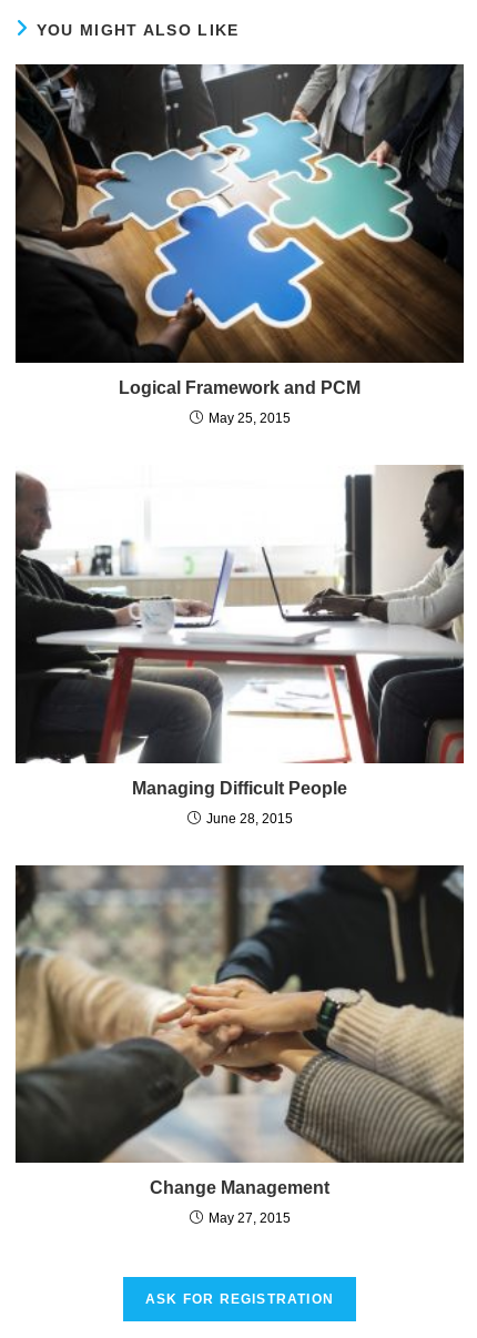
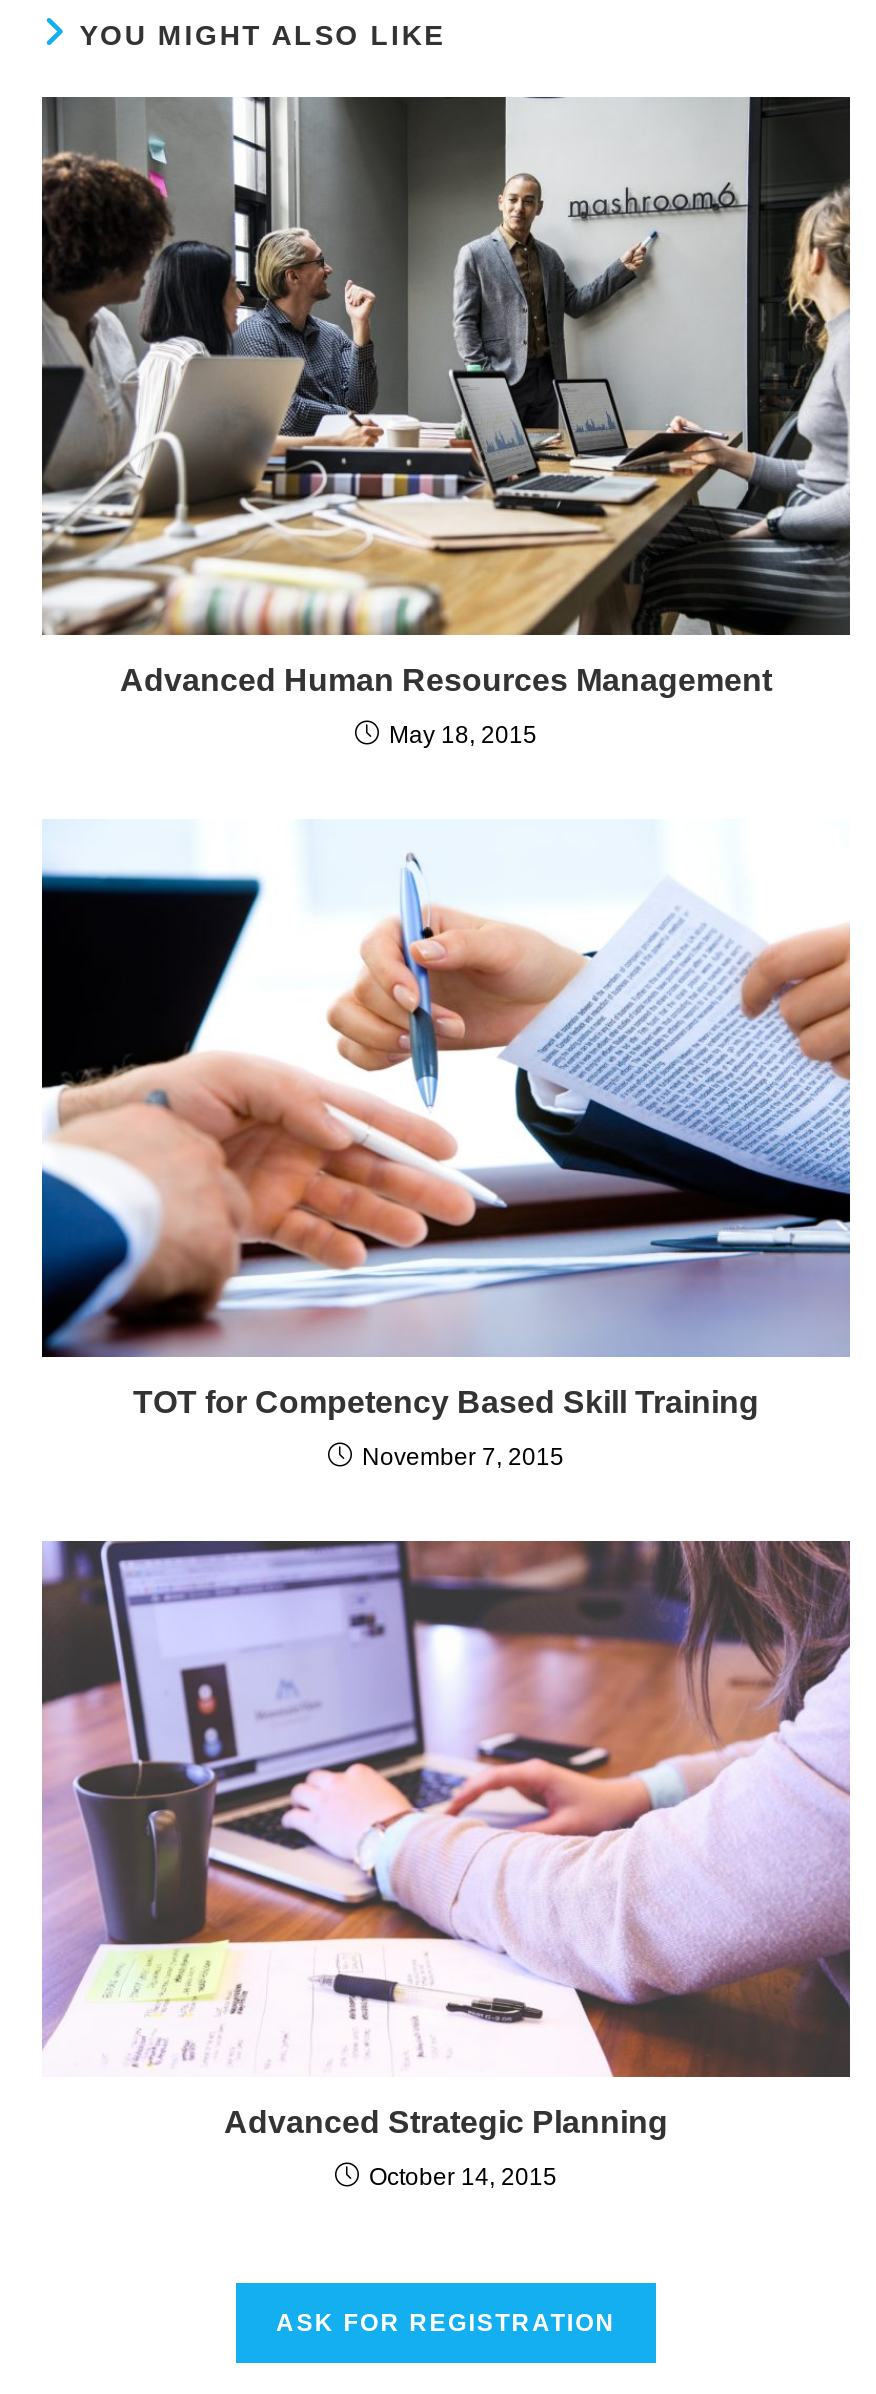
- [image]
- Logical Framework and PCM
+ [image]
+ Advanced Human Resources Management

- May 25, 2015
+ May 18, 2015

- [image]
- Managing Difficult People
+ [image]
+ TOT for Competency Based Skill Training

- June 28, 2015
+ November 7, 2015

- [image]
- Change Management
+ [image]
+ Advanced Strategic Planning

- May 27, 2015
+ October 14, 2015
